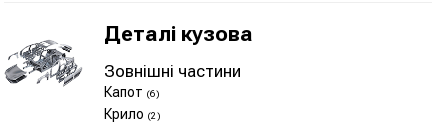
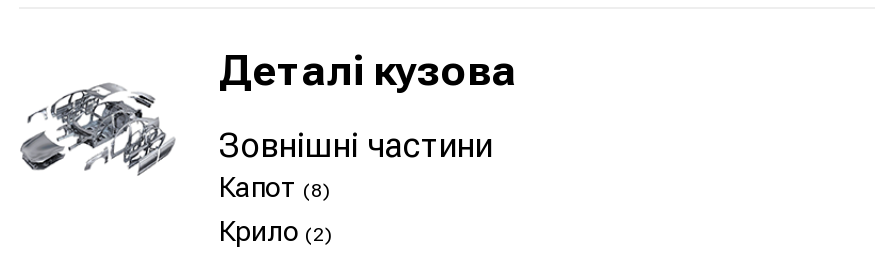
- Капот (6)
+ Капот (8)
